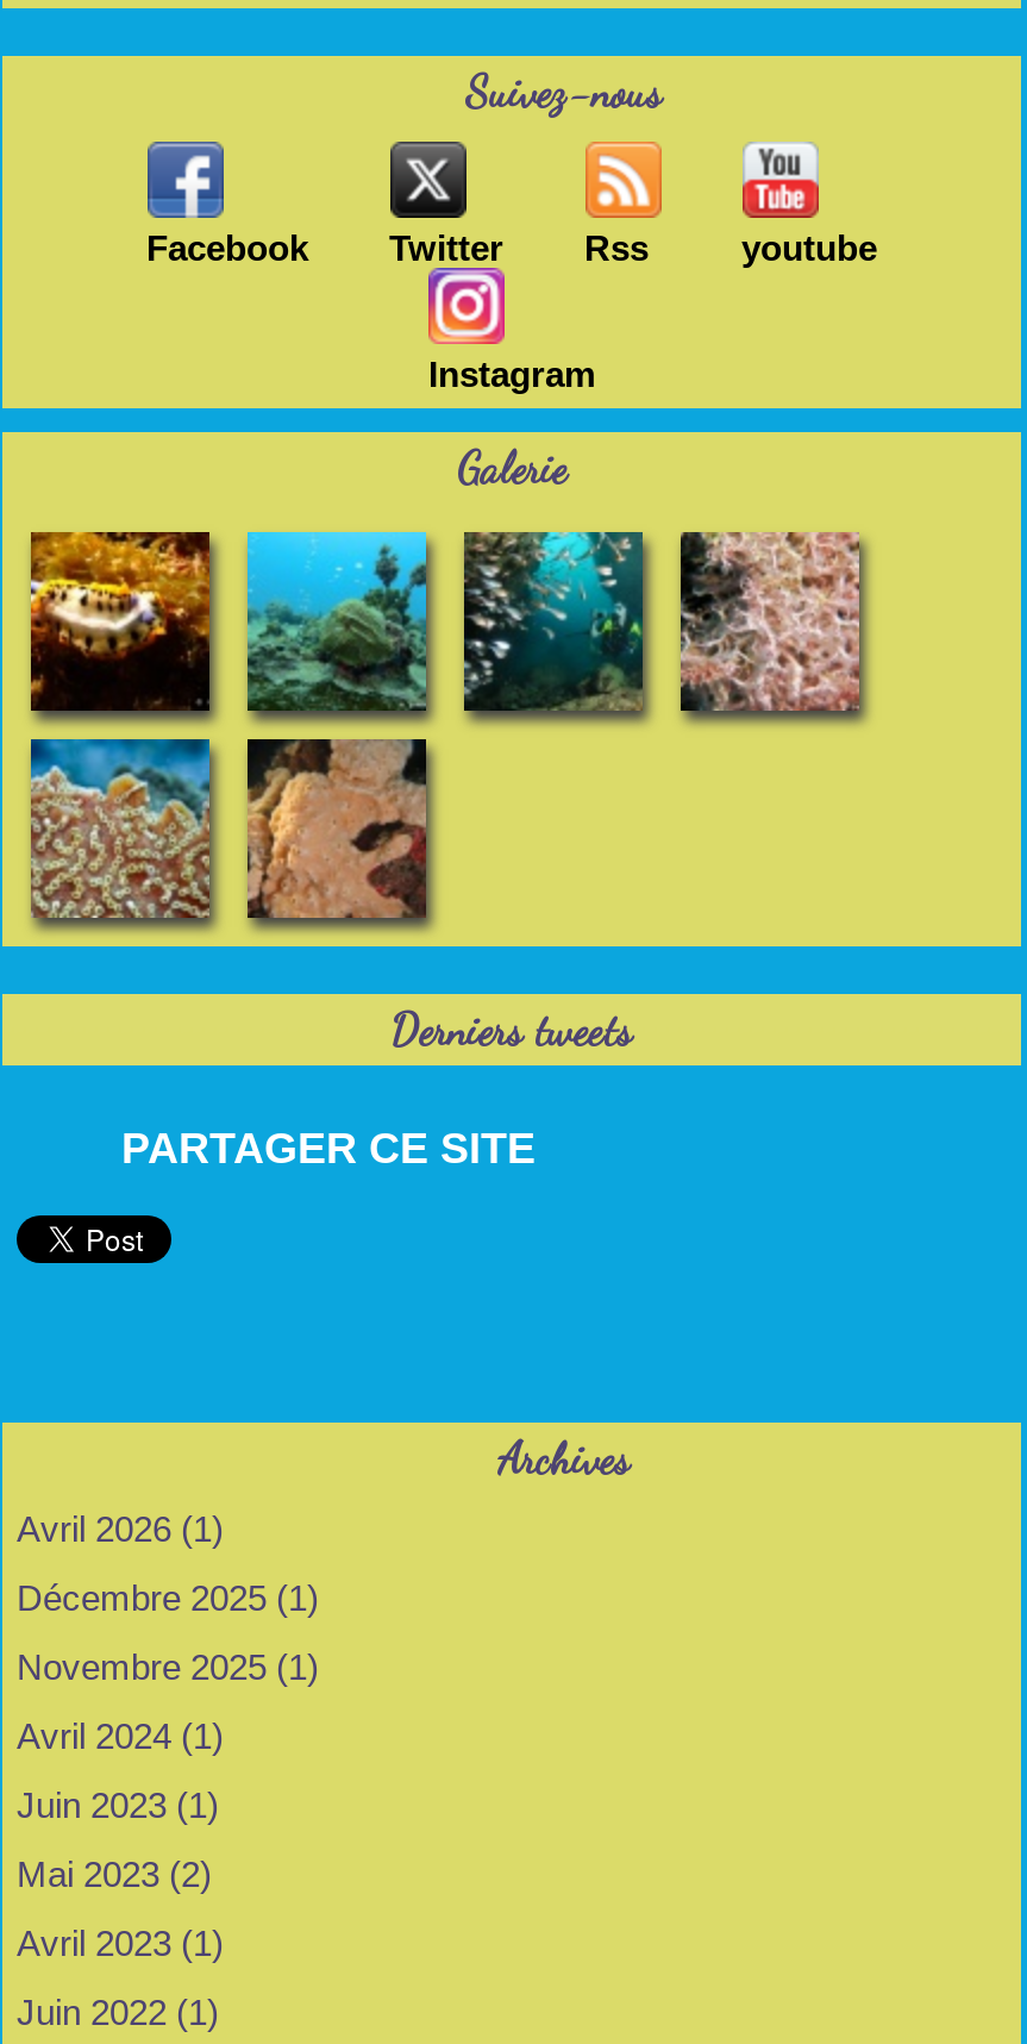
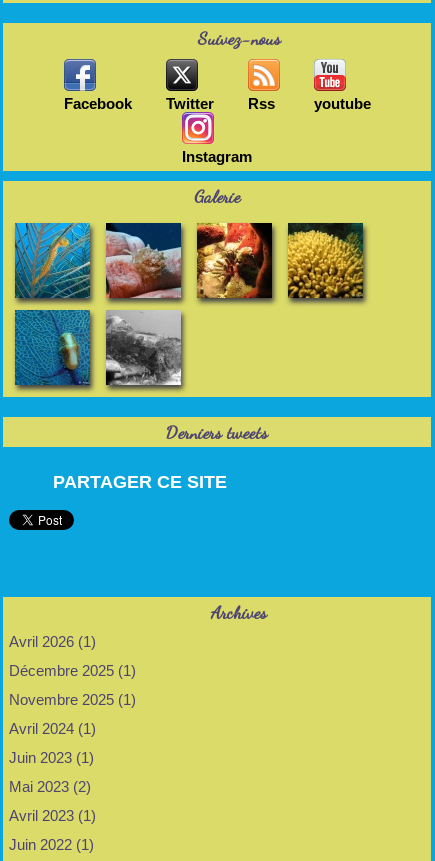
- [image]
+ [image]

- [image]
+ [image]

- [image]
+ [image]

- [image]
+ [image]

- [image]
+ [image]

- [image]
+ [image]
